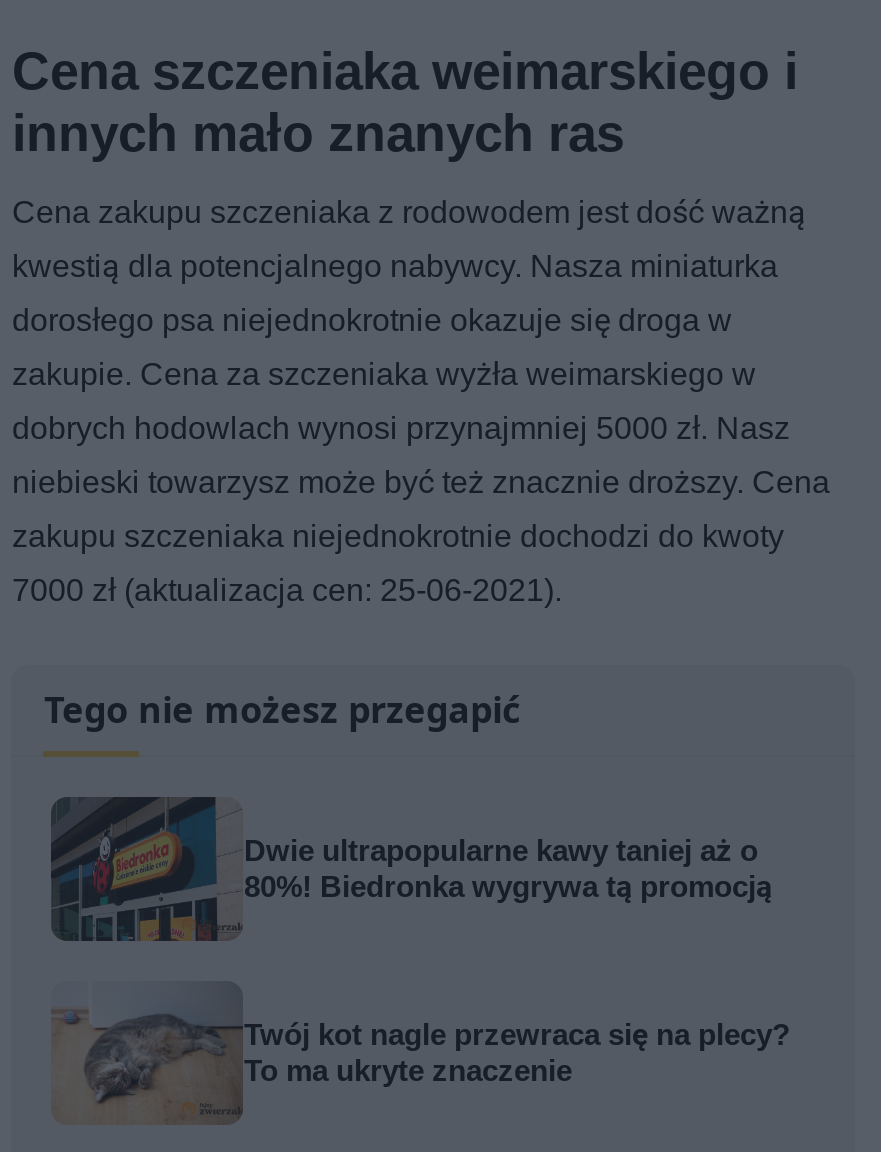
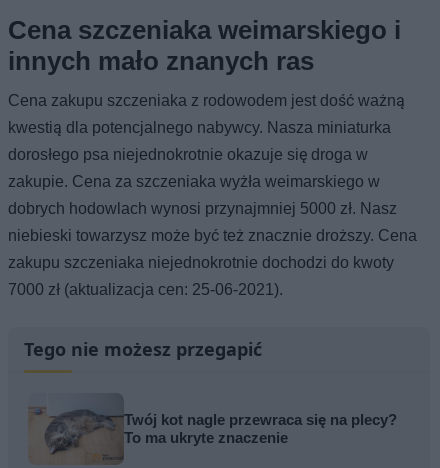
- [image]
- Dwie ultrapopularne kawy taniej aż o
- 80%! Biedronka wygrywa tą promocją
